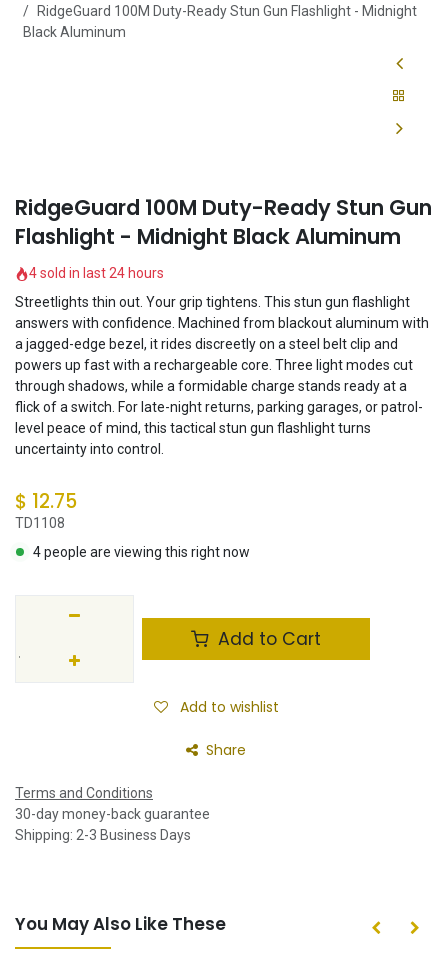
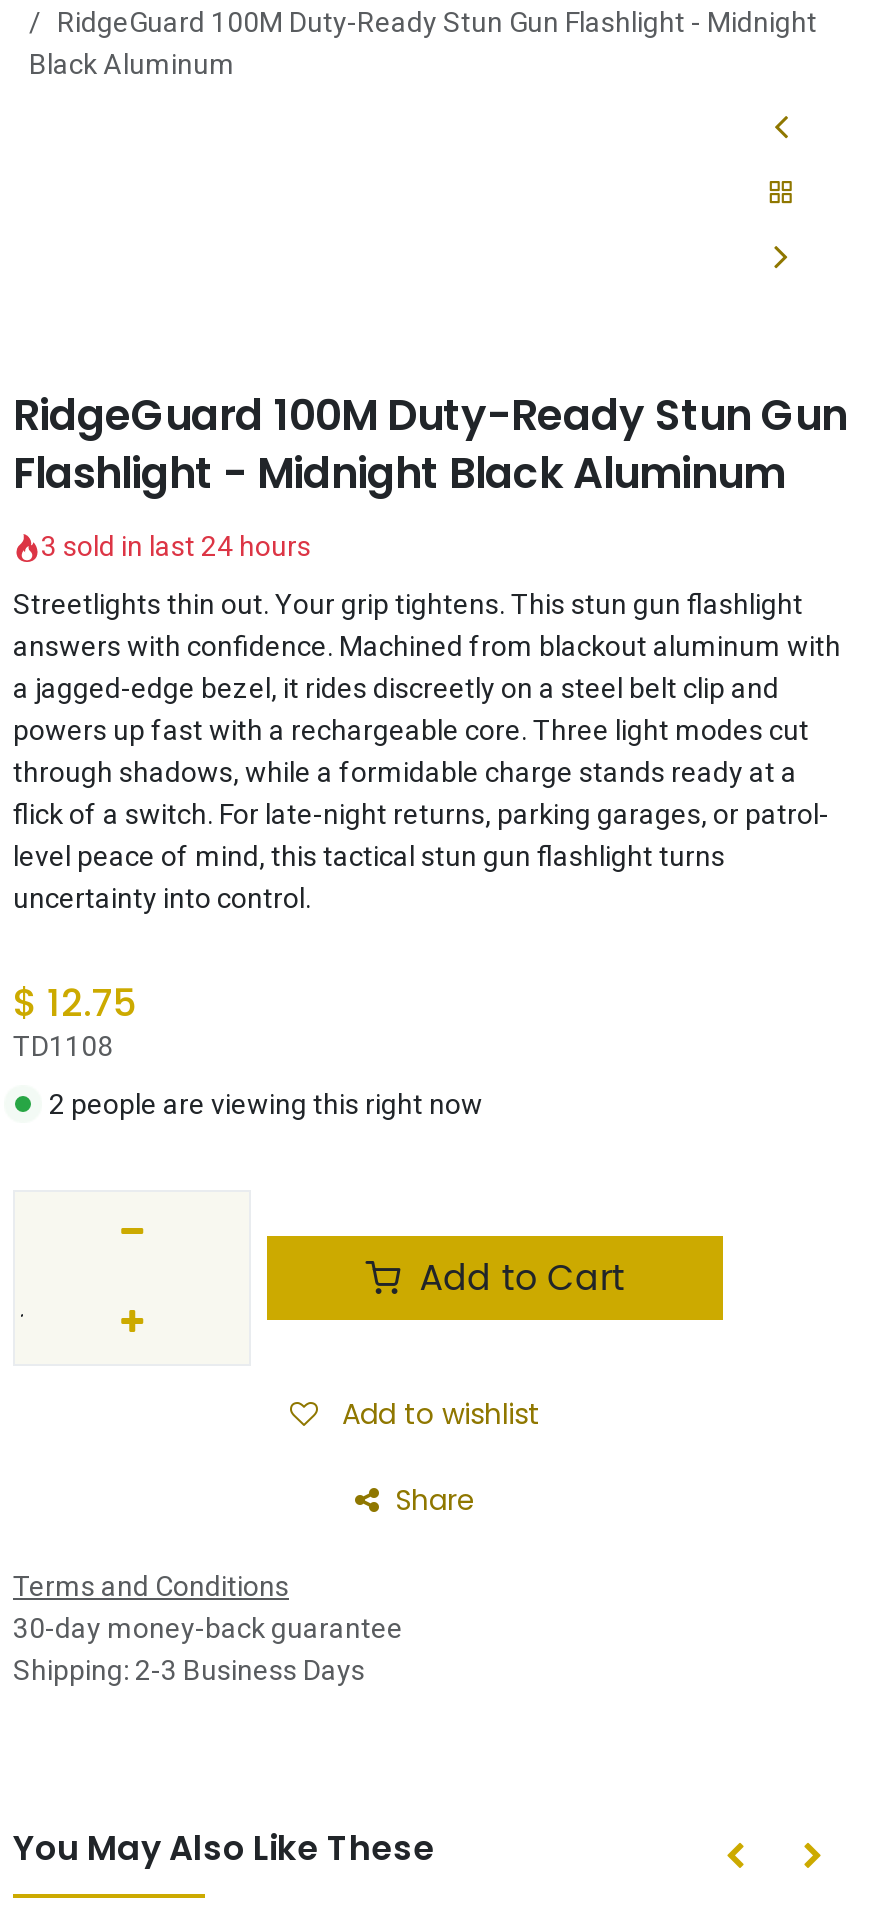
- 4 sold in last 24 hours
+ 3 sold in last 24 hours

- 4 people are viewing this right now
+ 2 people are viewing this right now
